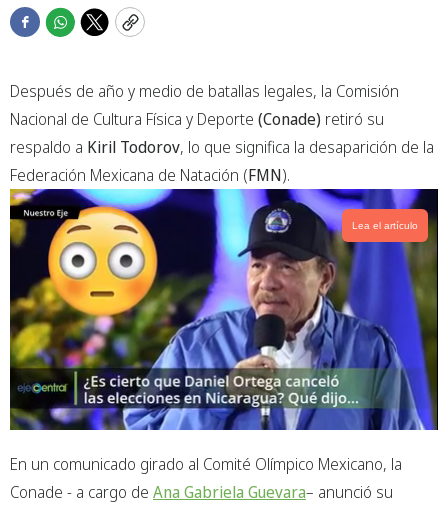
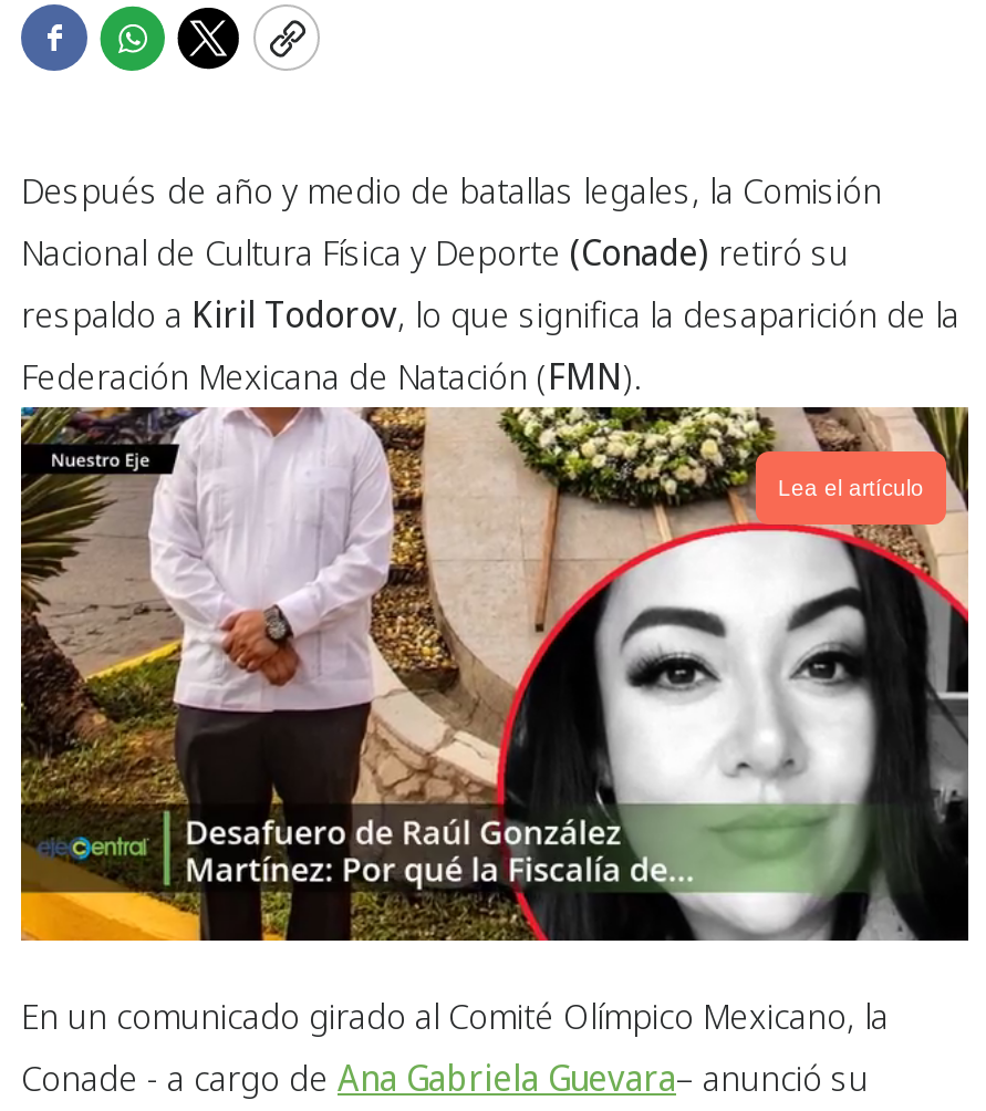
- [image]
+ [image]
